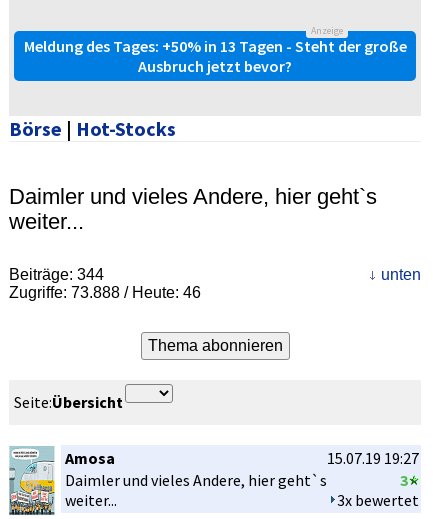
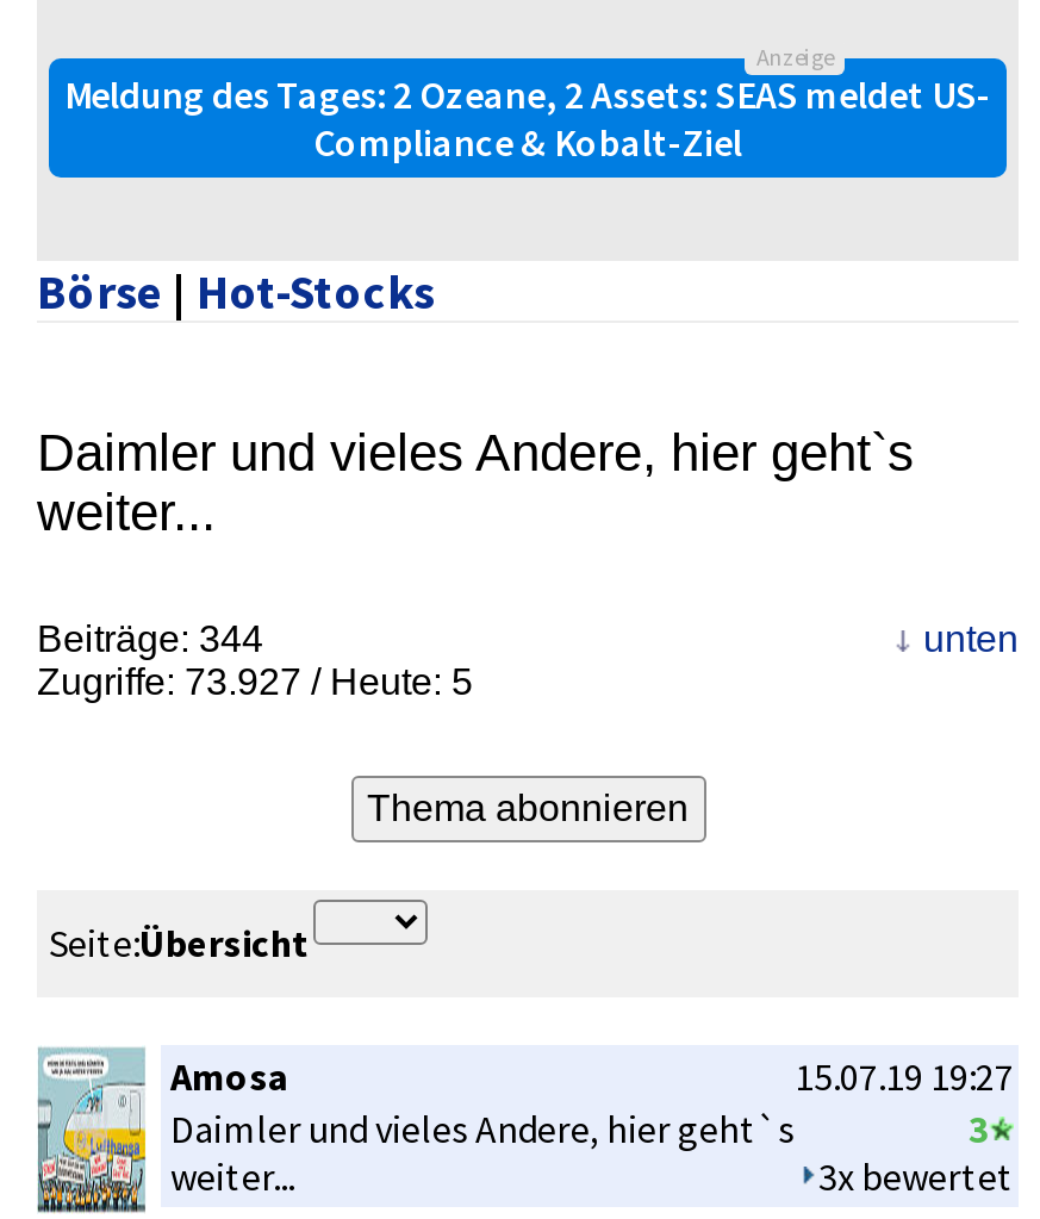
- Meldung des Tages: +50% in 13 Tagen - Steht der große
- Ausbruch jetzt bevor?
+ Meldung des Tages: 2 Ozeane, 2 Assets: SEAS meldet US-
+ Compliance & Kobalt-Ziel

- Zugriffe: 73.888 / Heute: 46
+ Zugriffe: 73.927 / Heute: 5
